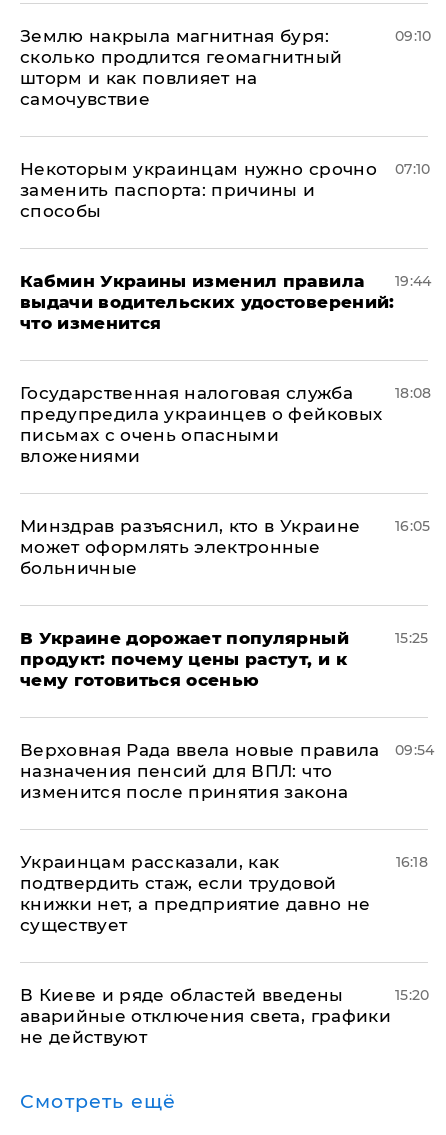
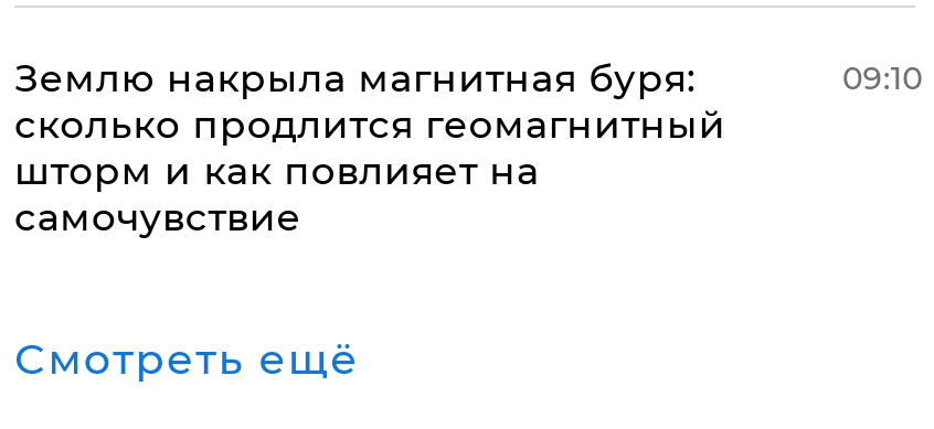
- Некоторым украинцам нужно срочно
- заменить паспорта: причины и
- способы

- 07:10

- Кабмин Украины изменил правила
- выдачи водительских удостоверений:
- что изменится

- 19:44

- Государственная налоговая служба
- предупредила украинцев о фейковых
- письмах с очень опасными
- вложениями

- 18:08

- Минздрав разъяснил, кто в Украине
- может оформлять электронные
- больничные

- 16:05

- В Украине дорожает популярный
- продукт: почему цены растут, и к
- чему готовиться осенью

- 15:25

- Верховная Рада ввела новые правила
- назначения пенсий для ВПЛ: что
- изменится после принятия закона

- 09:54

- Украинцам рассказали, как
- подтвердить стаж, если трудовой
- книжки нет, а предприятие давно не
- существует

- 16:18

- В Киеве и ряде областей введены
- аварийные отключения света, графики
- не действуют

- 15:20
